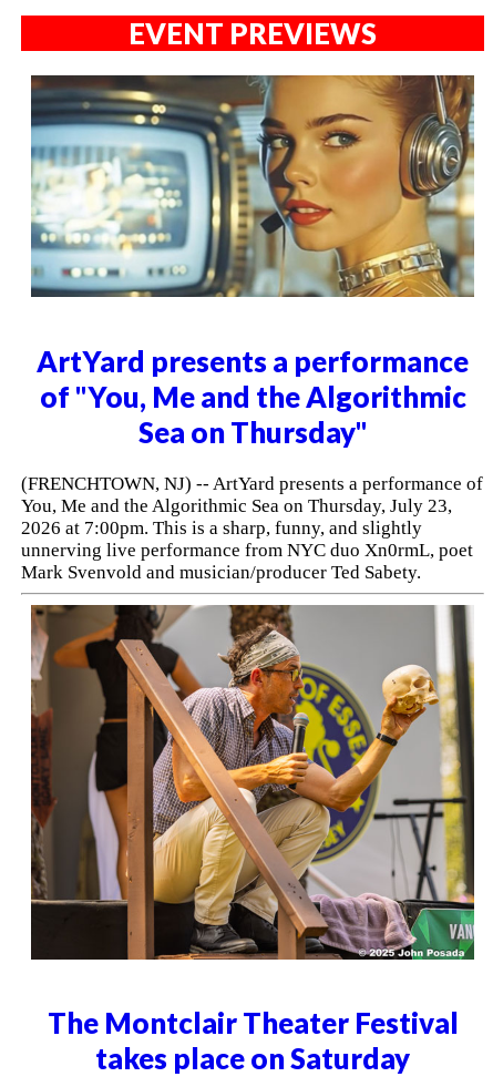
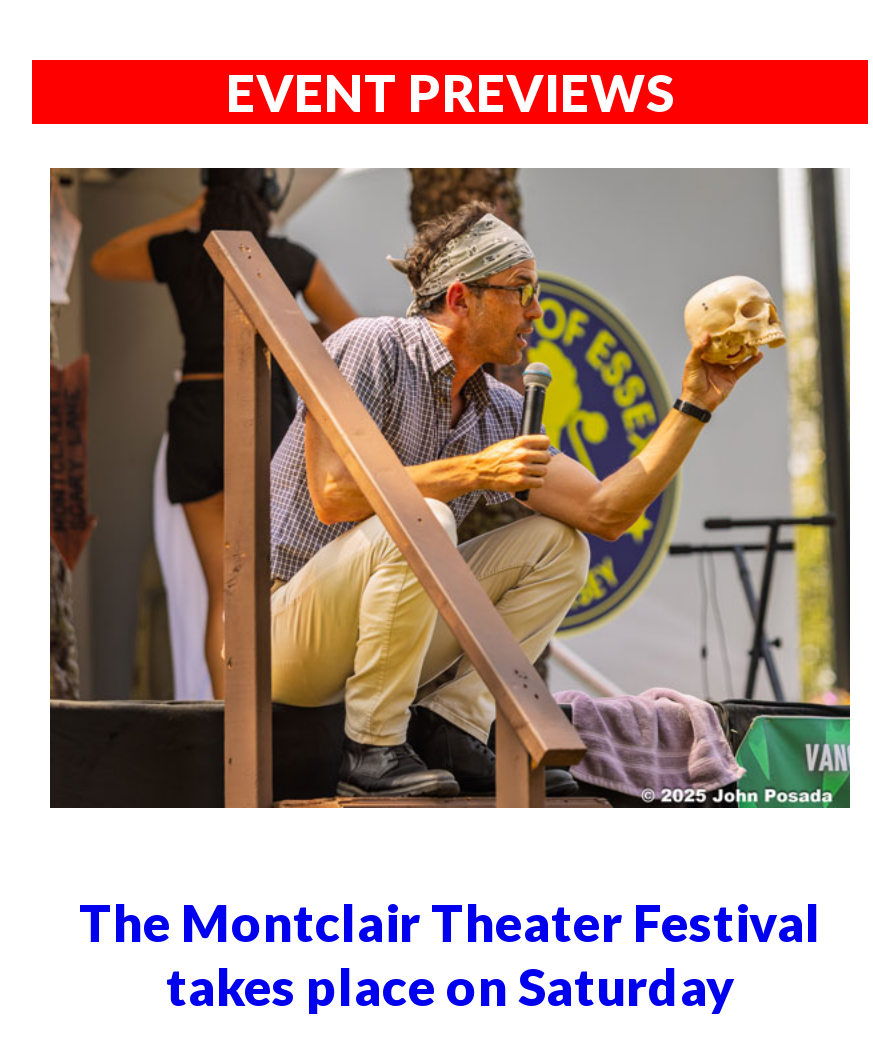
- [image]

- ArtYard presents a performance
- of "You, Me and the Algorithmic
- Sea on Thursday"
- (FRENCHTOWN, NJ) -- ArtYard presents a performance of
- You, Me and the Algorithmic Sea on Thursday, July 23,
- 2026 at 7:00pm. This is a sharp, funny, and slightly
- unnerving live performance from NYC duo Xn0rmL, poet
- Mark Svenvold and musician/producer Ted Sabety.
